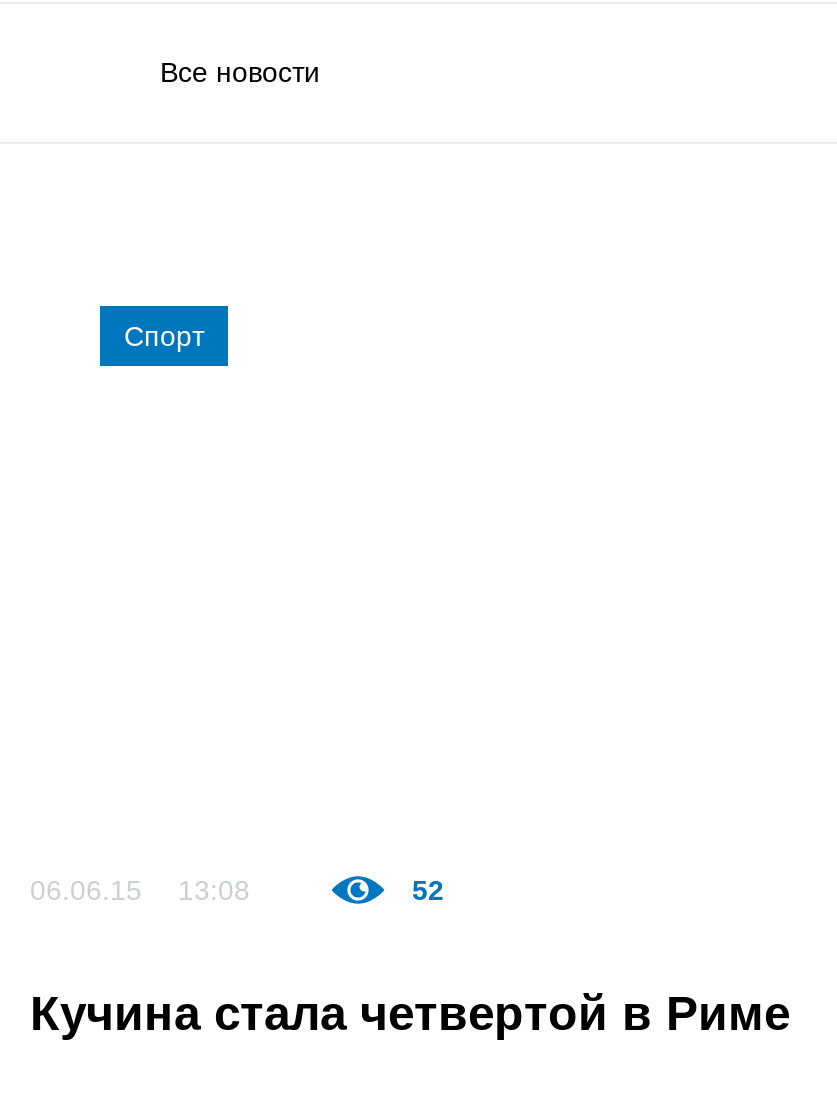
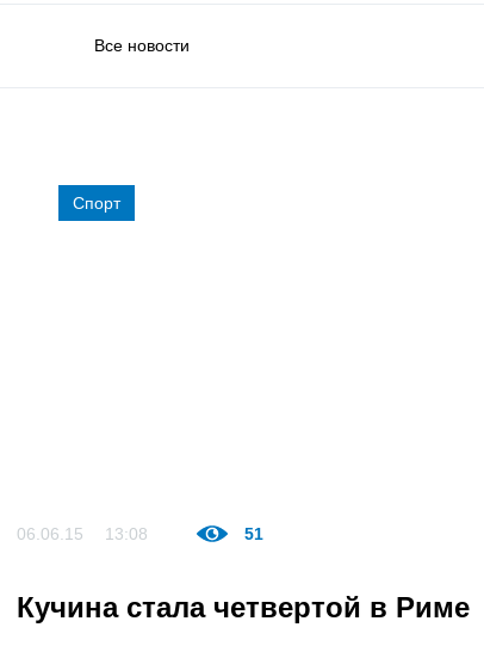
- 52
+ 51
